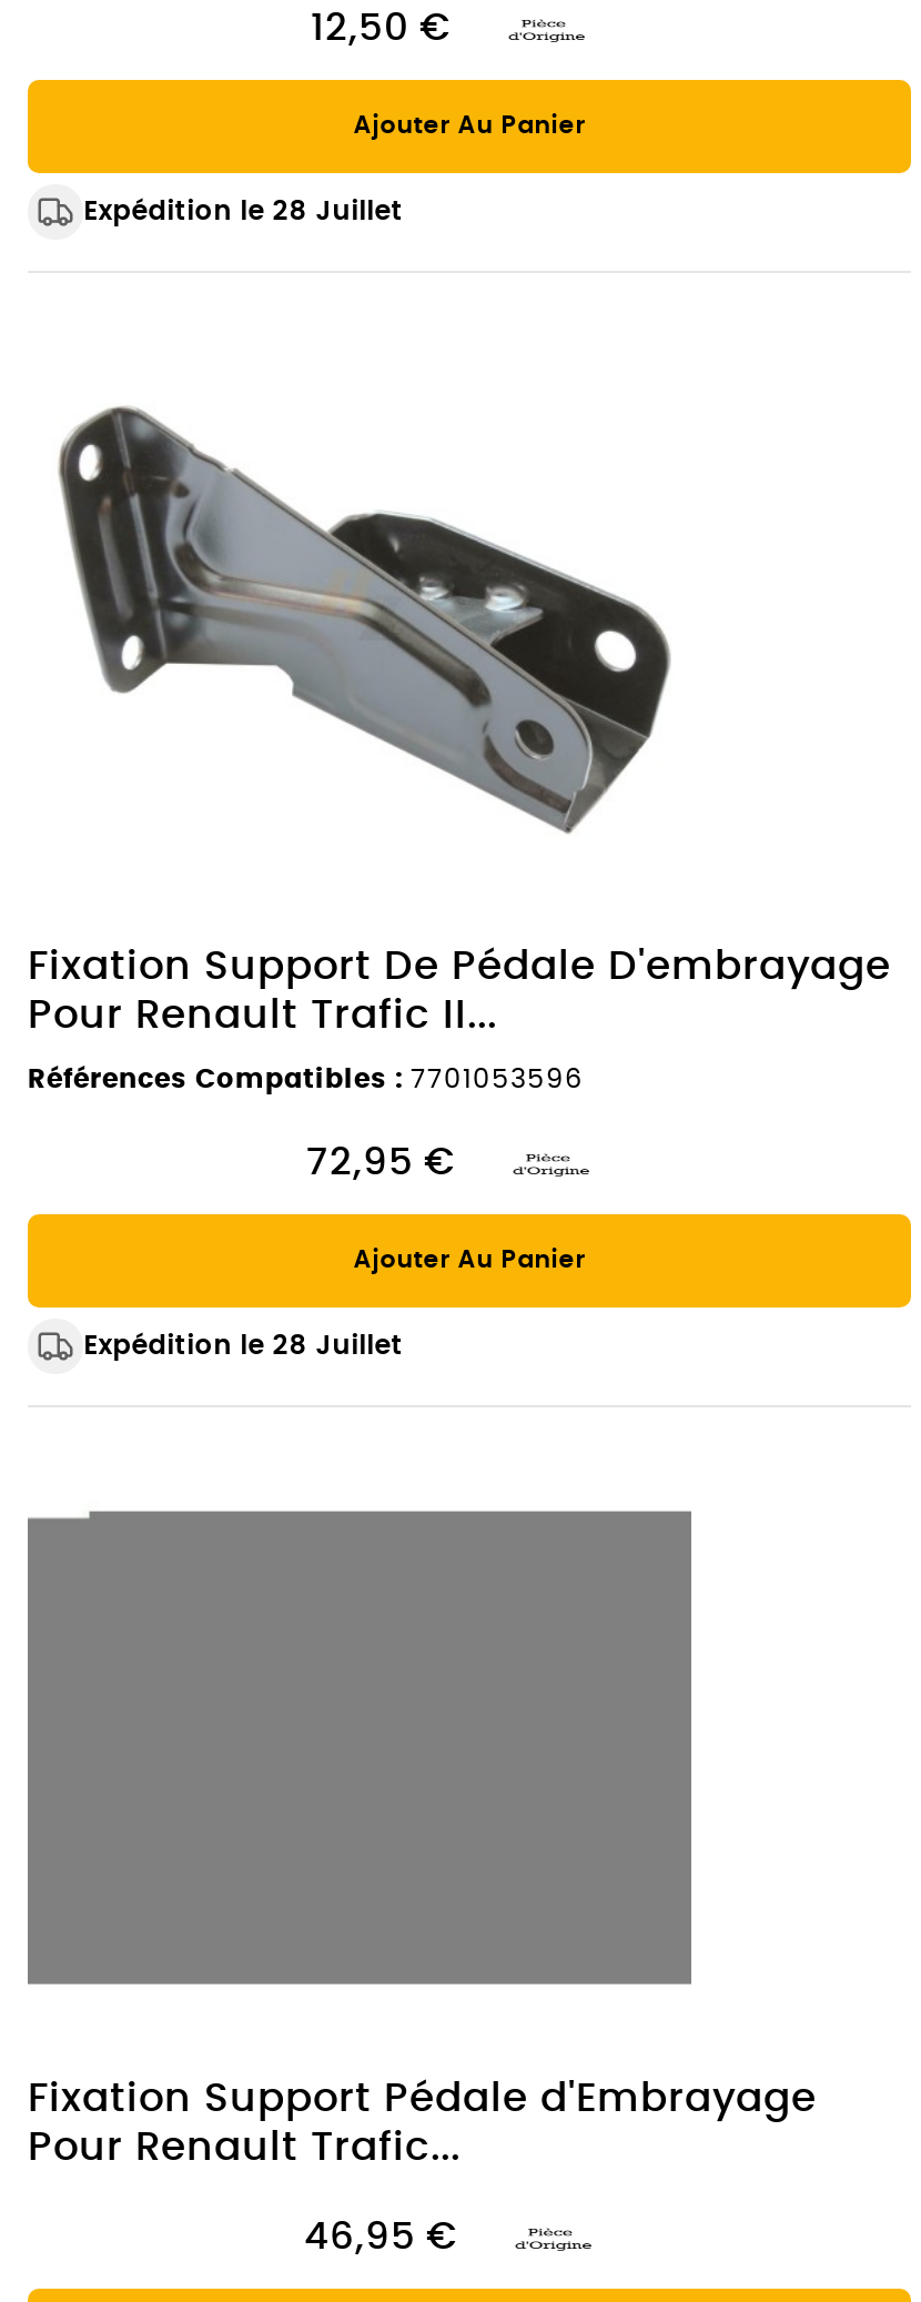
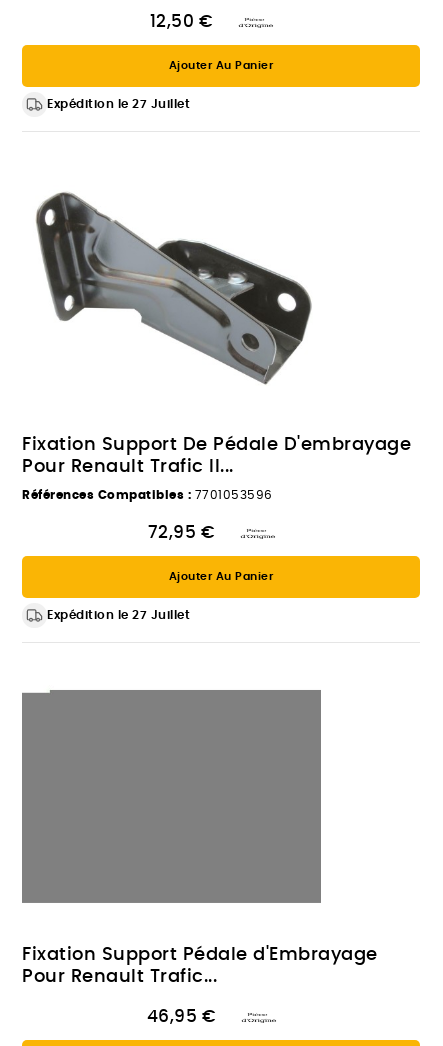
- Expédition le 28 Juillet
+ Expédition le 27 Juillet

- Expédition le 28 Juillet
+ Expédition le 27 Juillet
